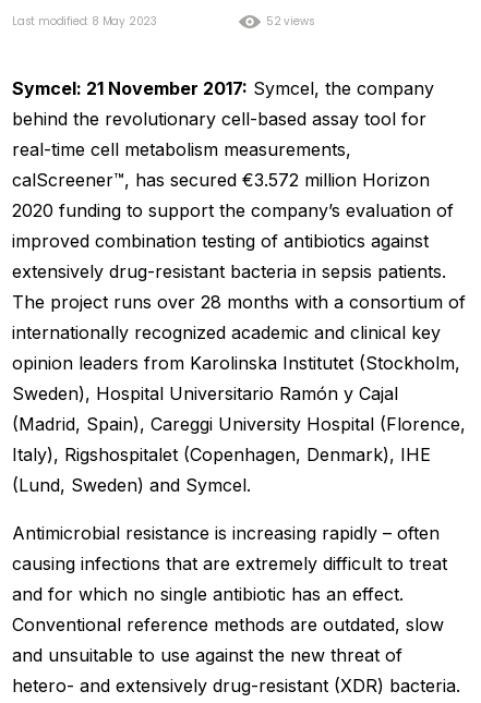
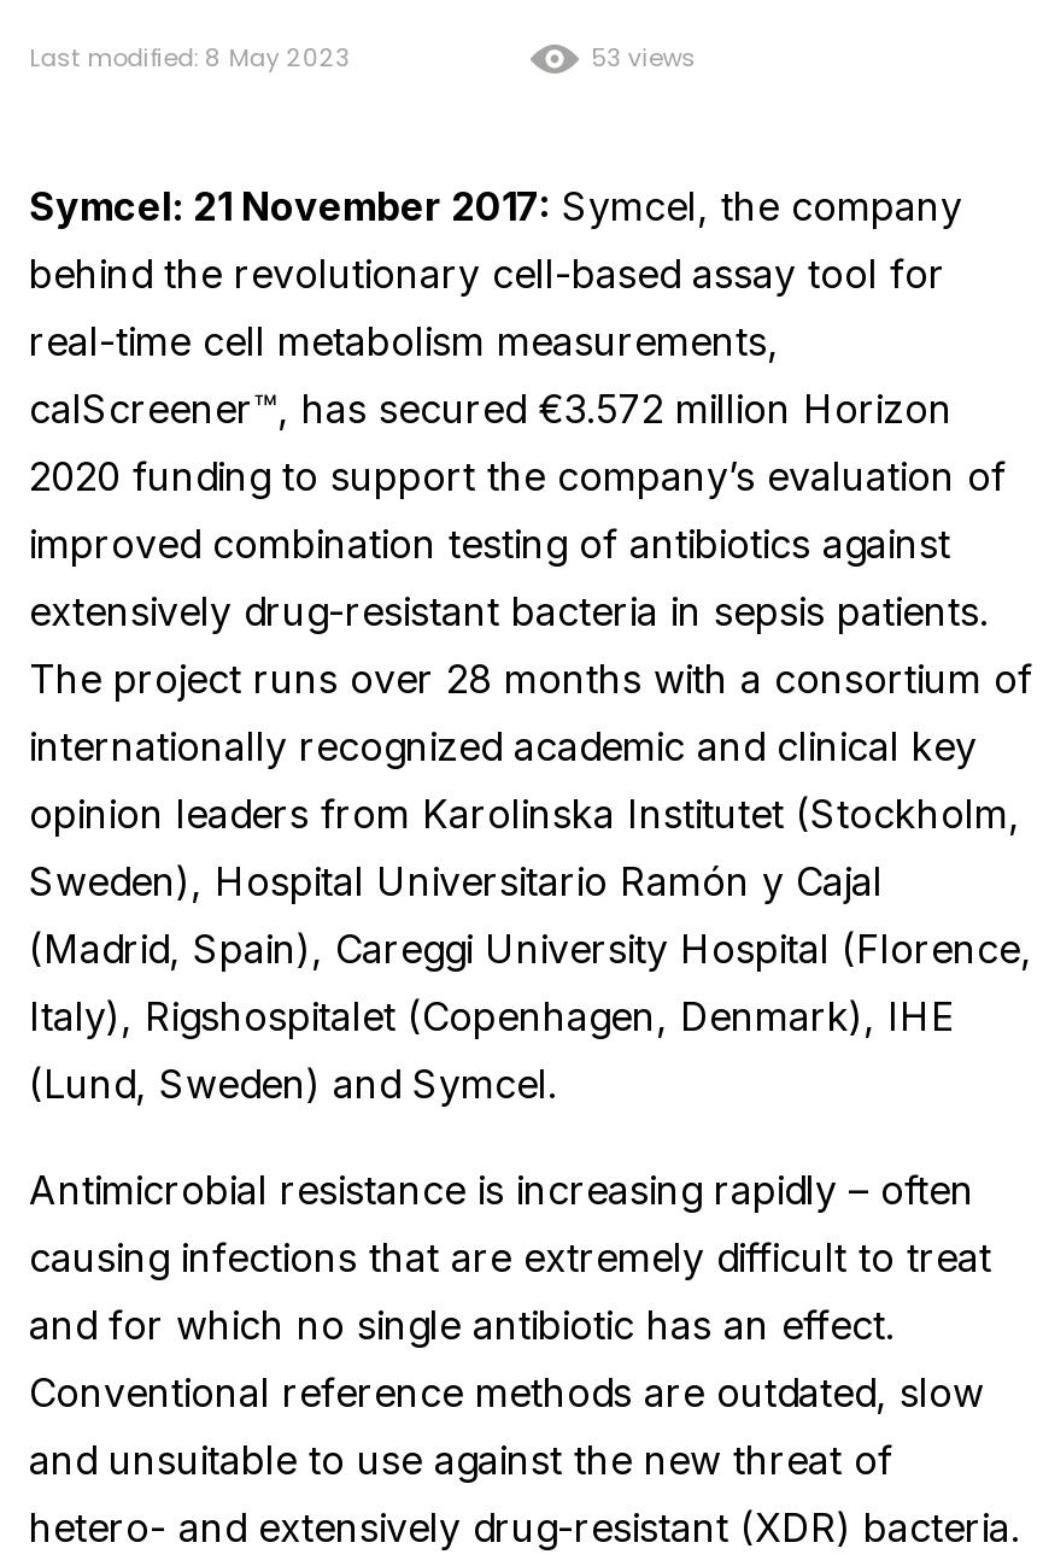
- 52 views
+ 53 views
